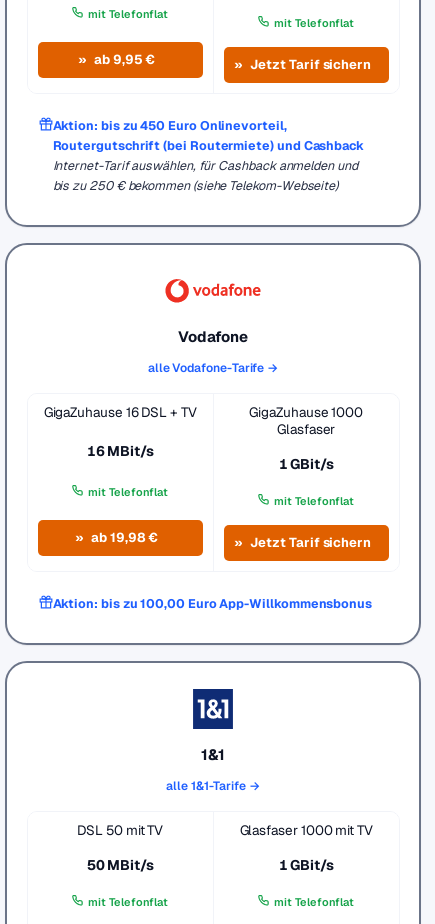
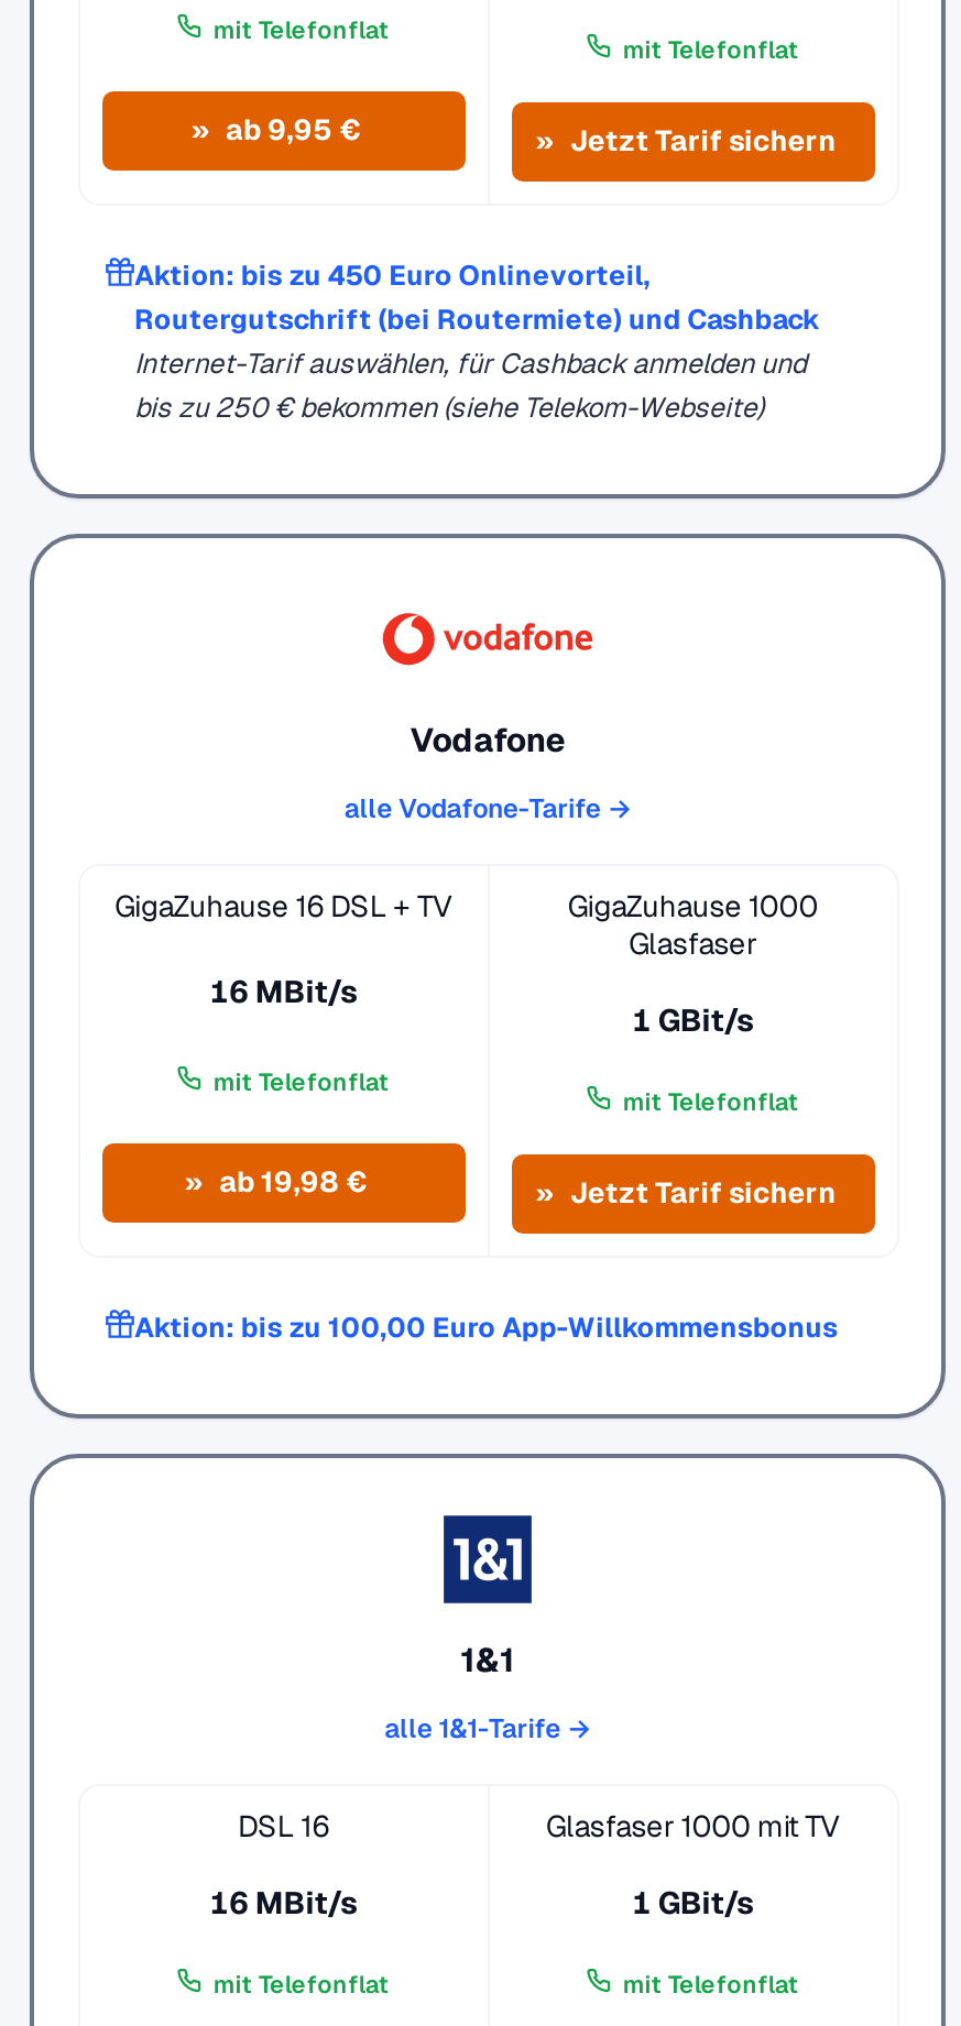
- DSL 50 mit TV
+ DSL 16

- 50 MBit/s
+ 16 MBit/s
